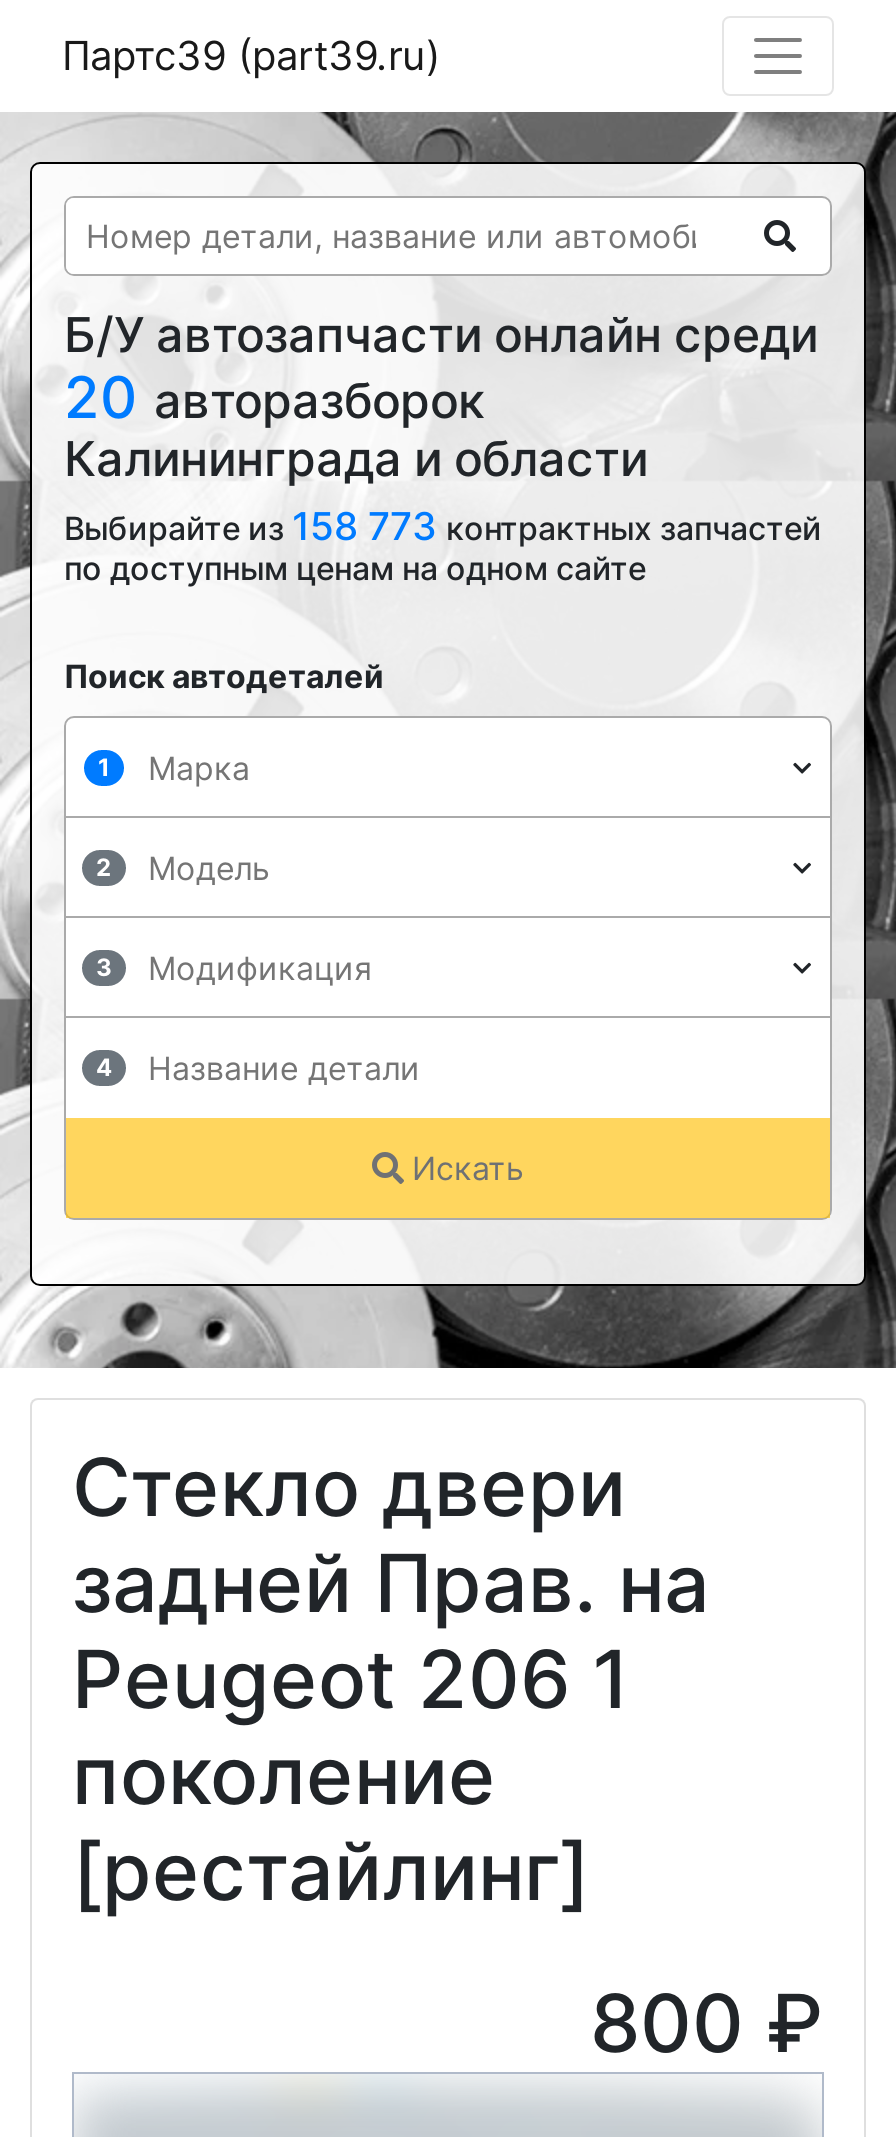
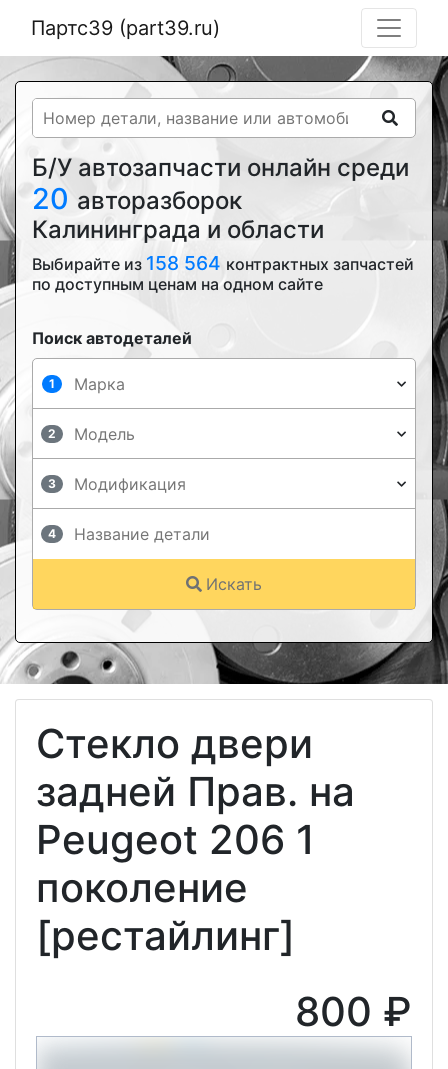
- Выбирайте из 158 773 контрактных запчастей
+ Выбирайте из 158 564 контрактных запчастей
